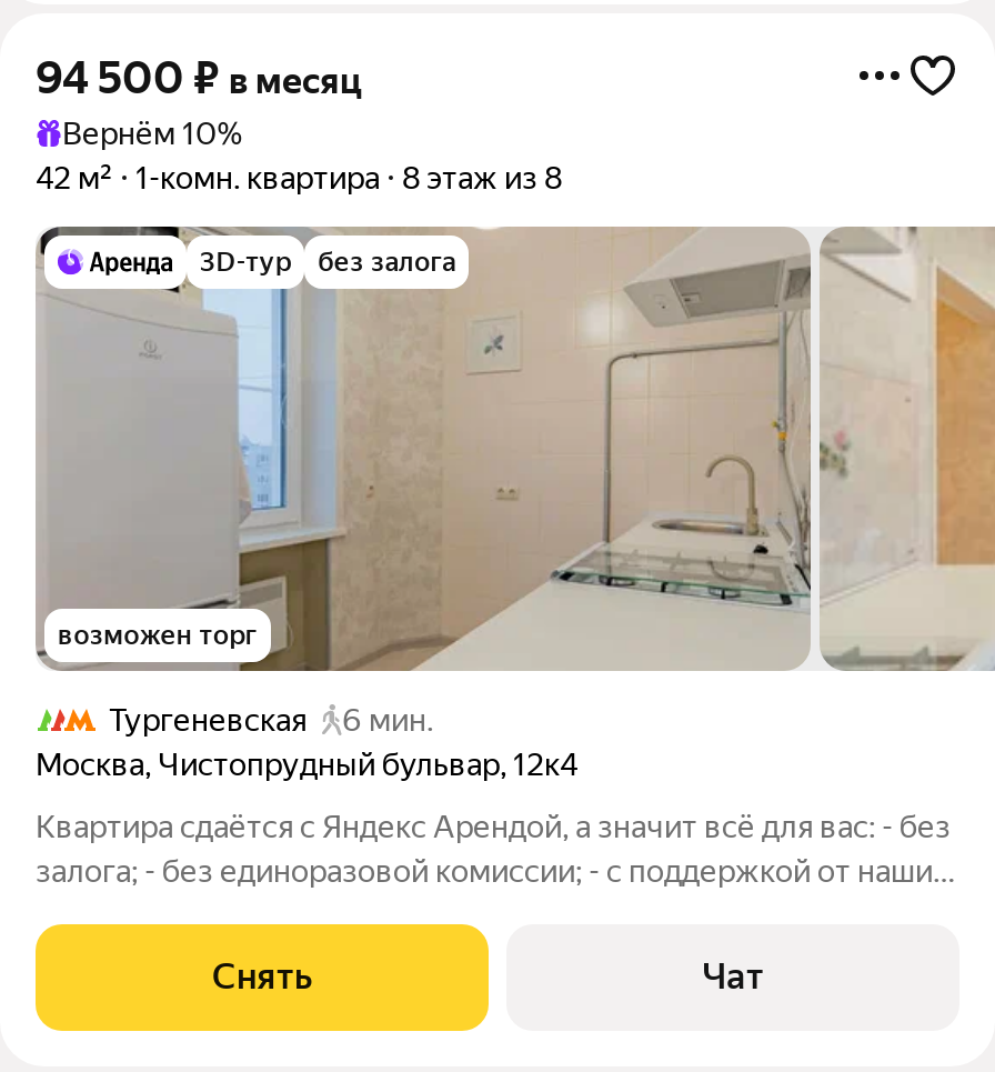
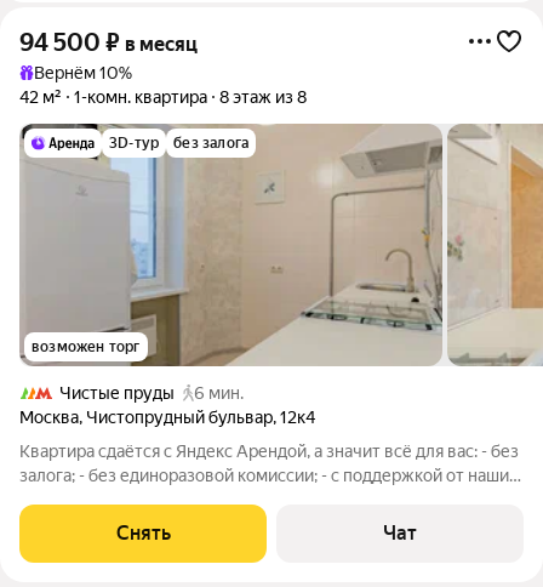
- Тургеневская
+ Чистые пруды
